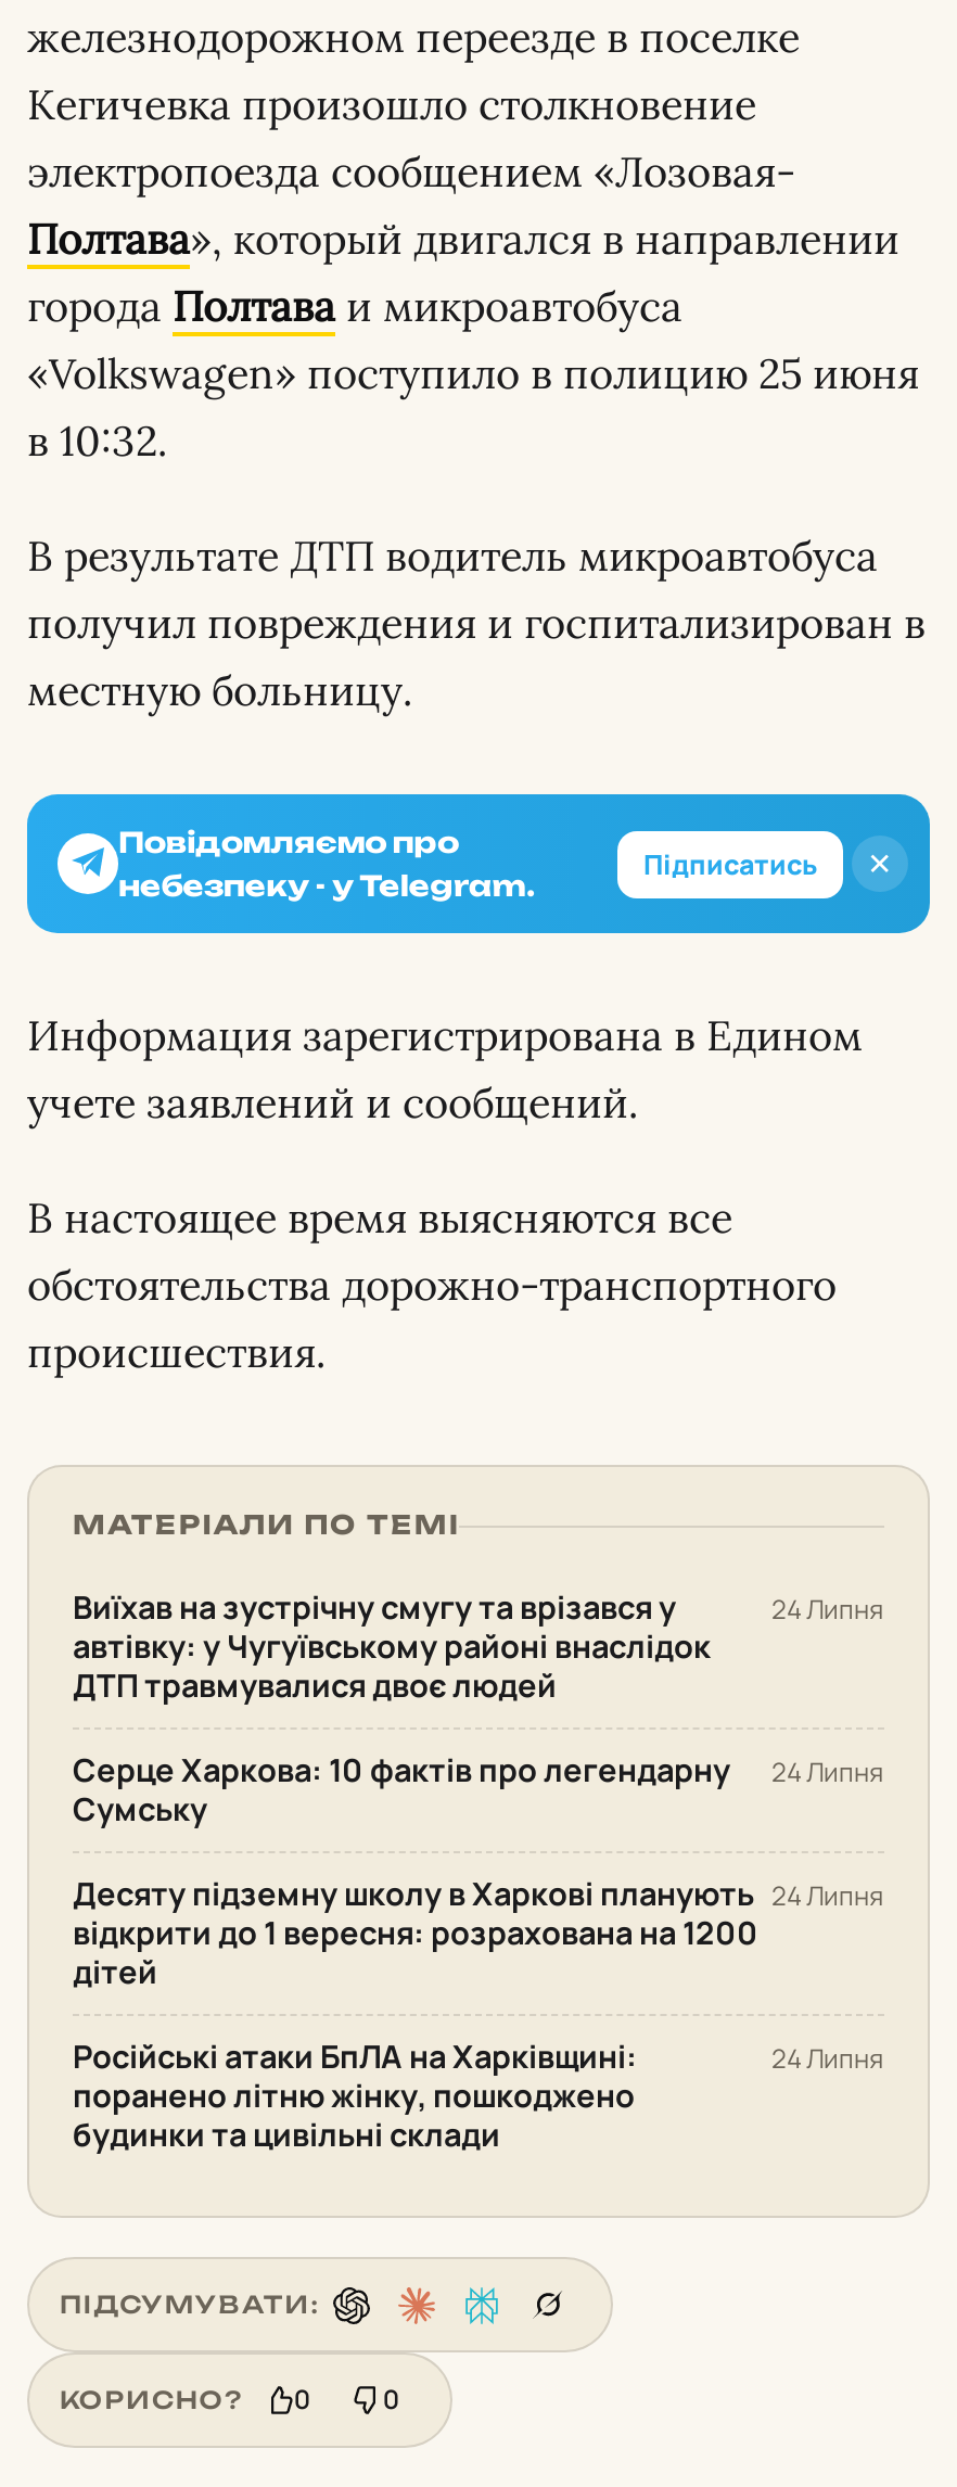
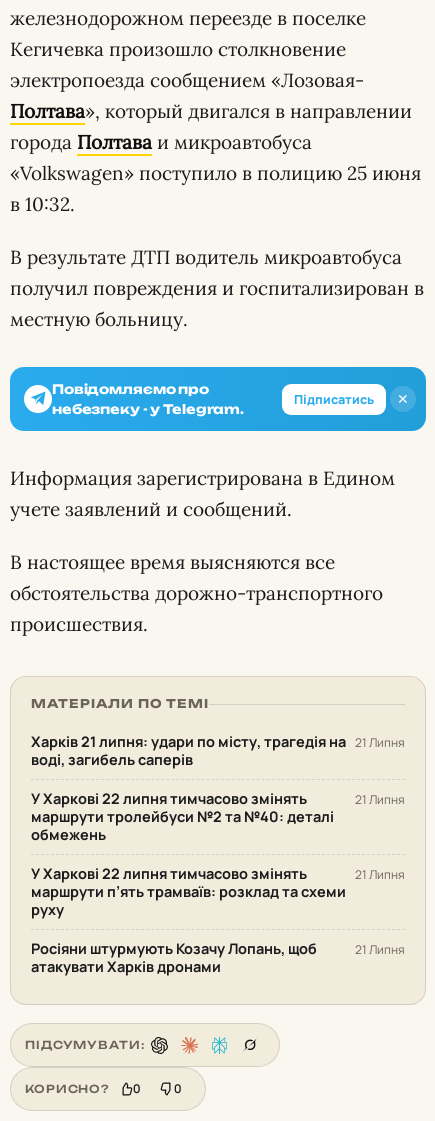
- Виїхав на зустрічну смугу та врізався у
- автівку: у Чугуївському районі внаслідок
- ДТП травмувалися двоє людей
+ Харків 21 липня: удари по місту, трагедія на
+ воді, загибель саперів

- 24 Липня
+ 21 Липня

- Серце Харкова: 10 фактів про легендарну
- Сумську
+ У Харкові 22 липня тимчасово змінять
+ маршрути тролейбуси №2 та №40: деталі
+ обмежень

- 24 Липня
+ 21 Липня

- Десяту підземну школу в Харкові планують
- відкрити до 1 вересня: розрахована на 1200
- дітей
+ У Харкові 22 липня тимчасово змінять
+ маршрути п’ять трамваїв: розклад та схеми
+ руху

- 24 Липня
+ 21 Липня

- Російські атаки БпЛА на Харківщині:
- поранено літню жінку, пошкоджено
- будинки та цивільні склади
+ Росіяни штурмують Козачу Лопань, щоб
+ атакувати Харків дронами

- 24 Липня
+ 21 Липня
